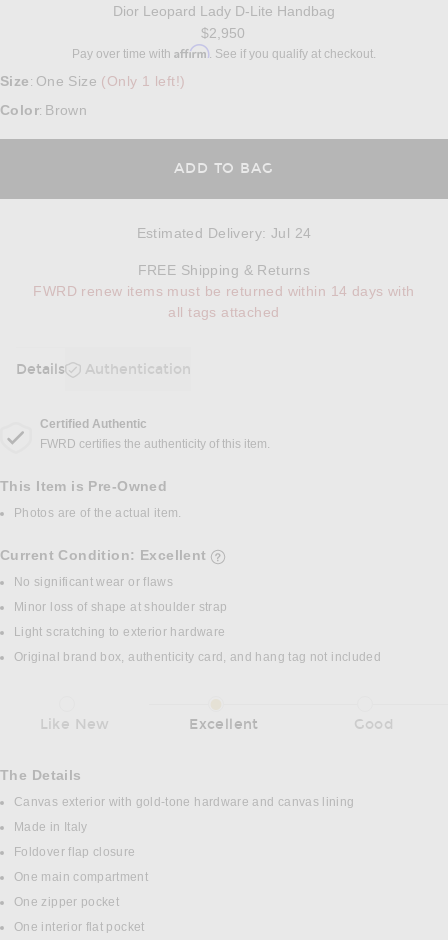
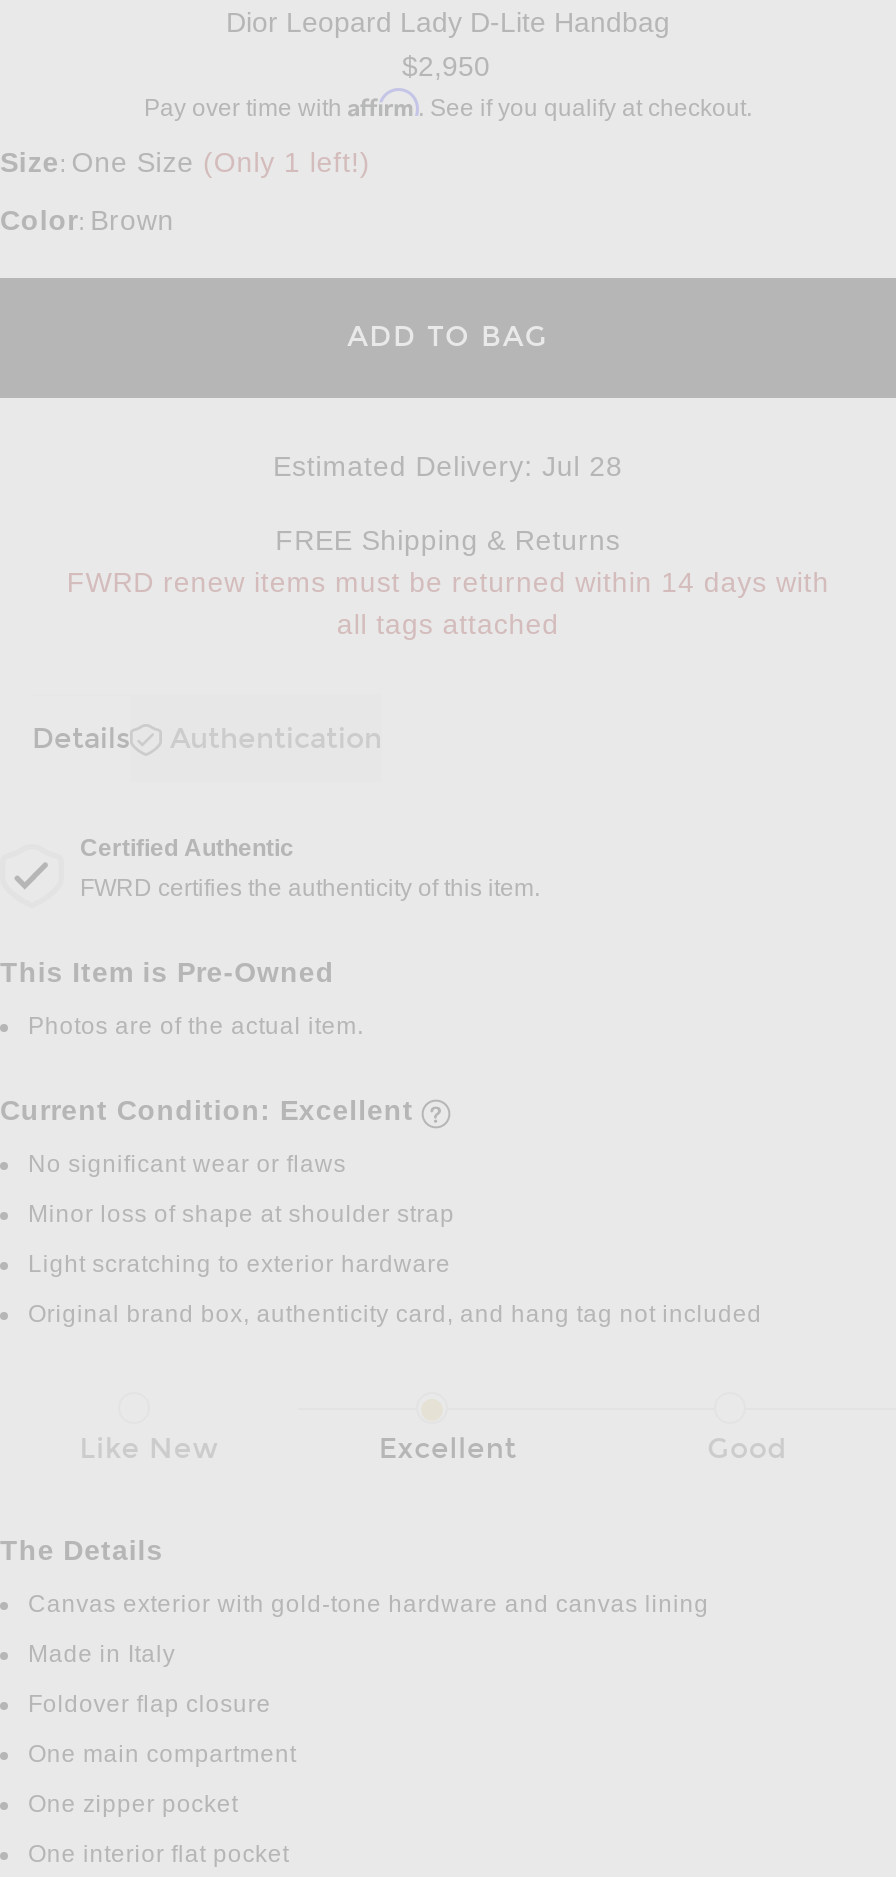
- Estimated Delivery: Jul 24
+ Estimated Delivery: Jul 28
